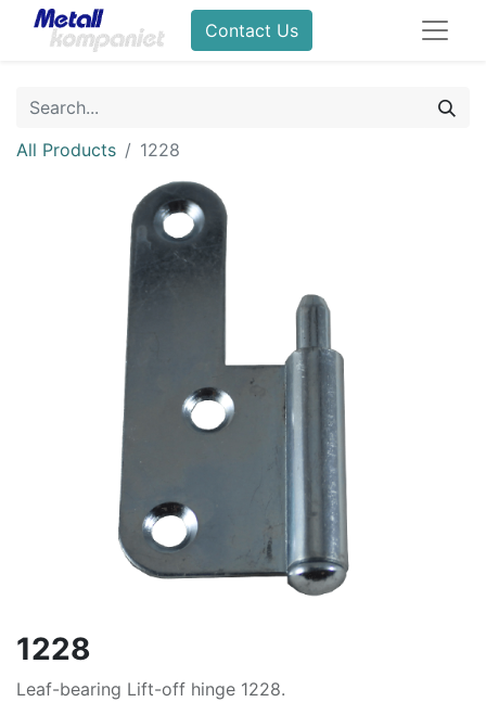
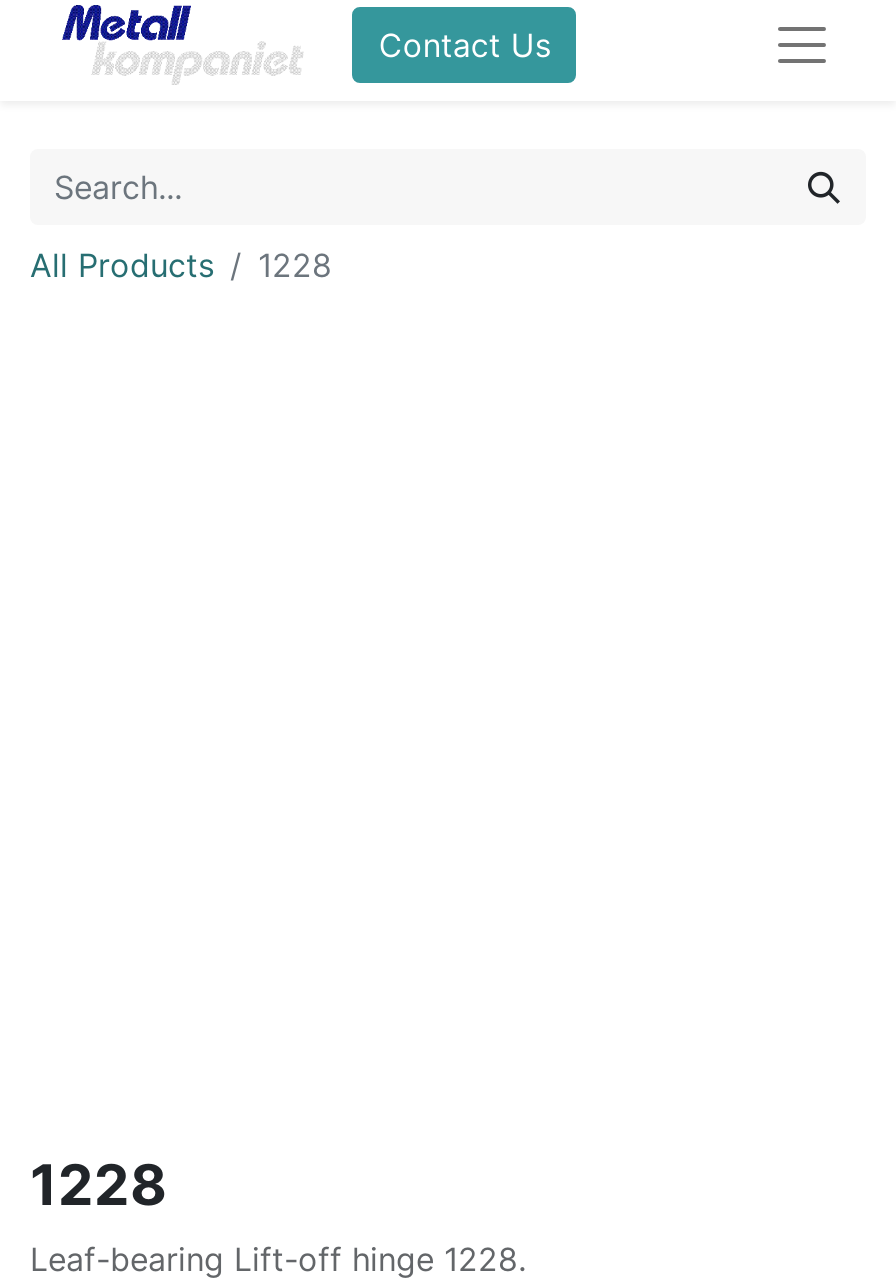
- [image]
